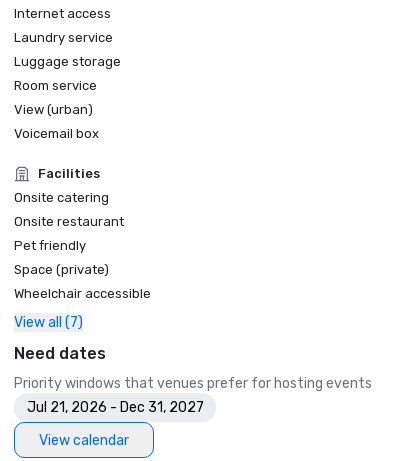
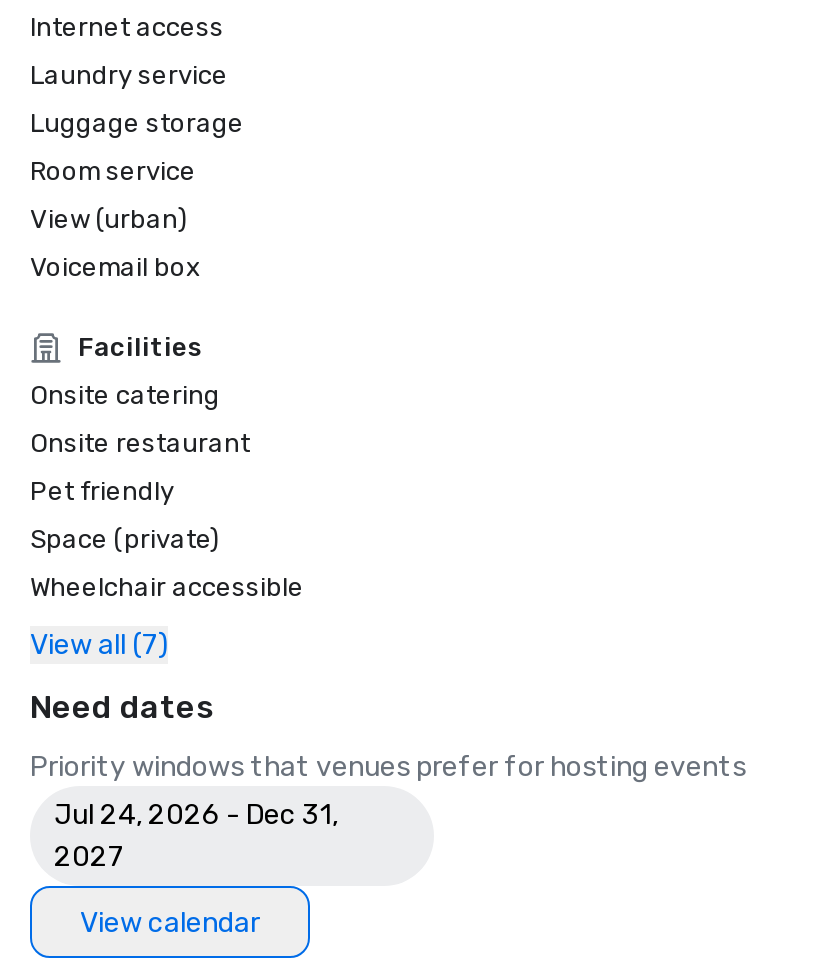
- Jul 21, 2026 - Dec 31, 2027
+ Jul 24, 2026 - Dec 31,
+ 2027
